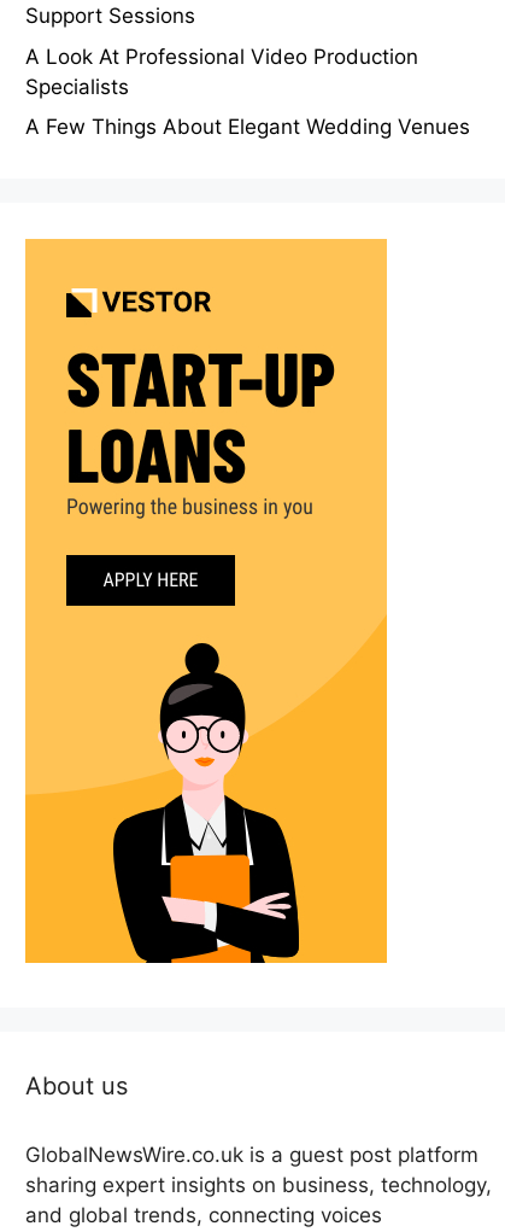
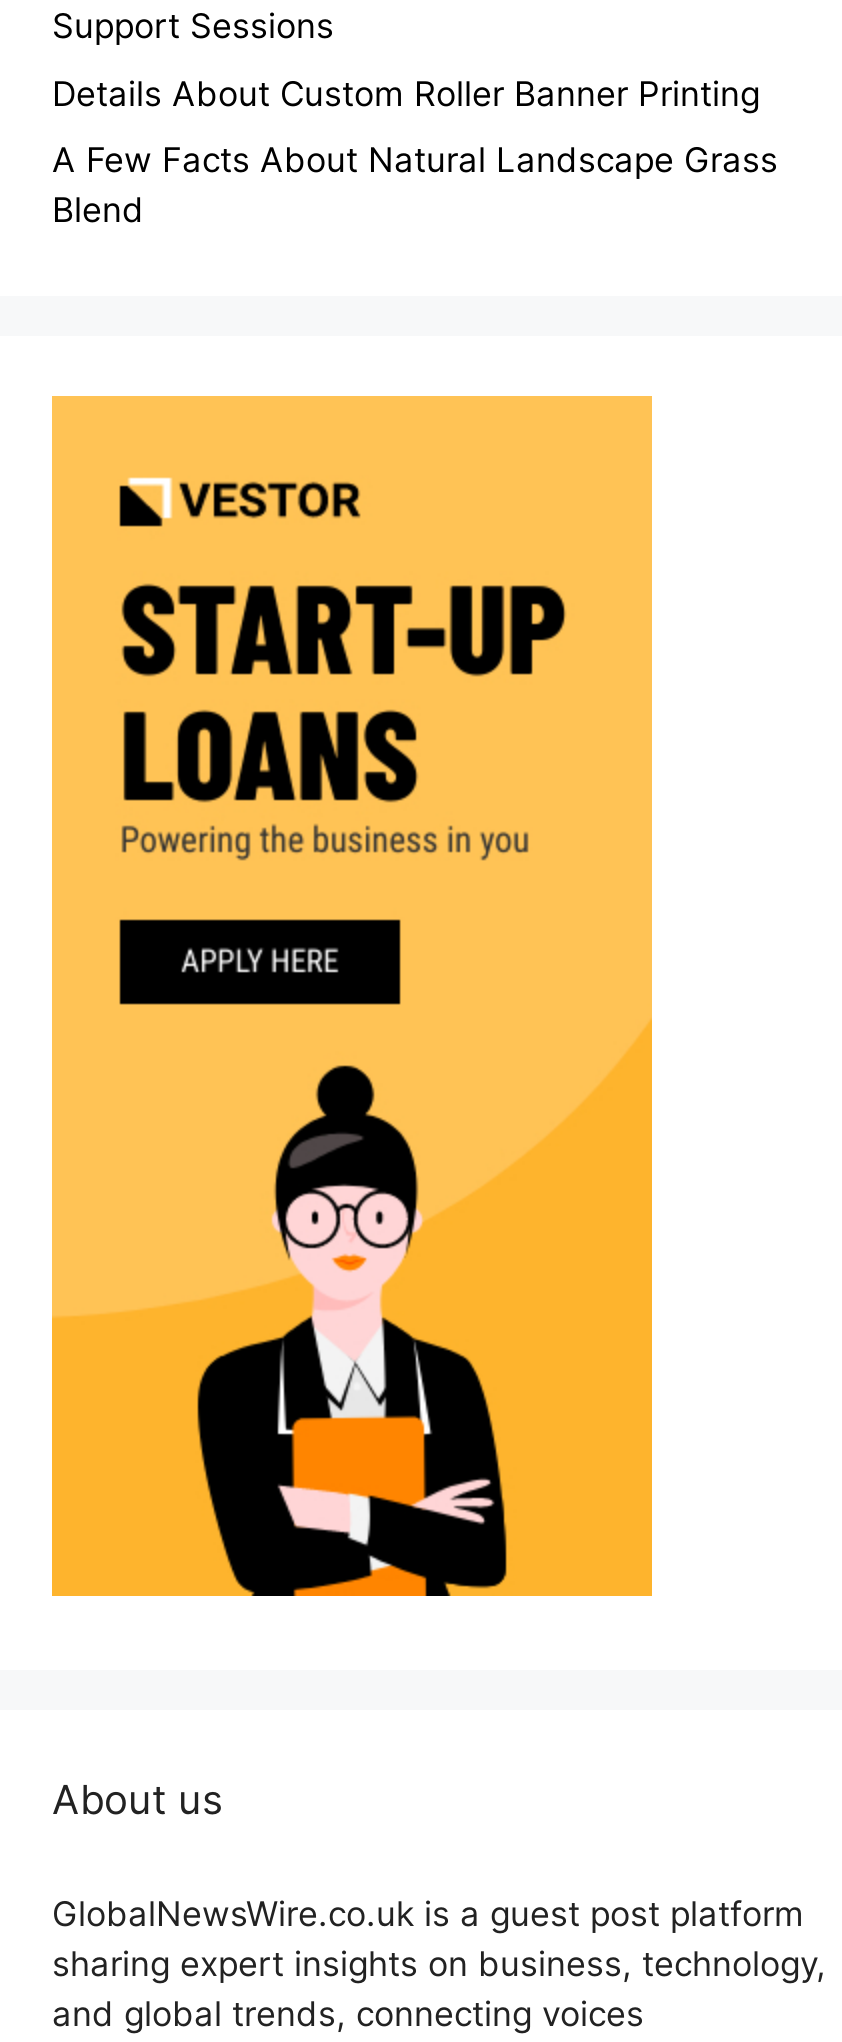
- A Look At Professional Video Production
- Specialists
+ Details About Custom Roller Banner Printing

- A Few Things About Elegant Wedding Venues
+ A Few Facts About Natural Landscape Grass
+ Blend
